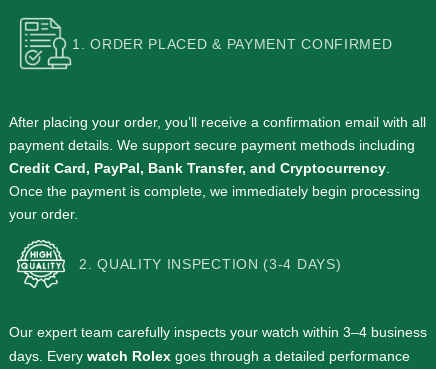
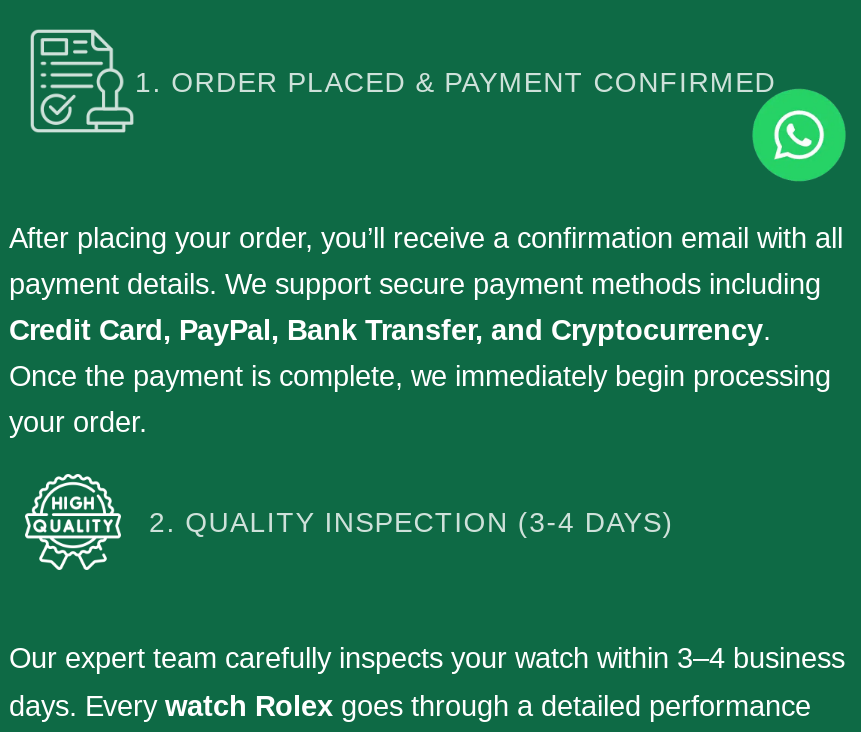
+ [image]
